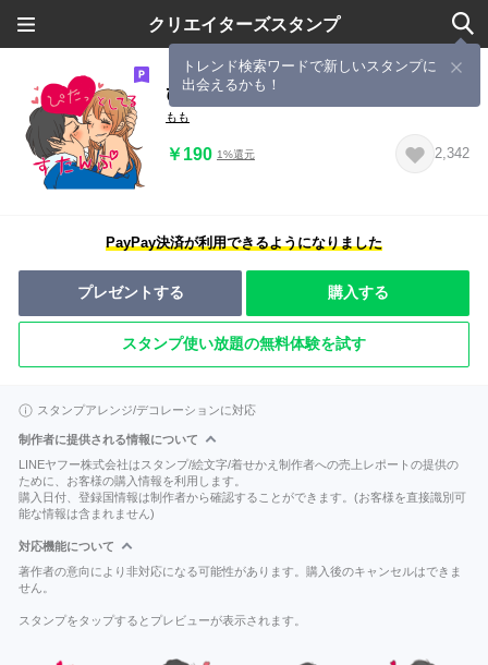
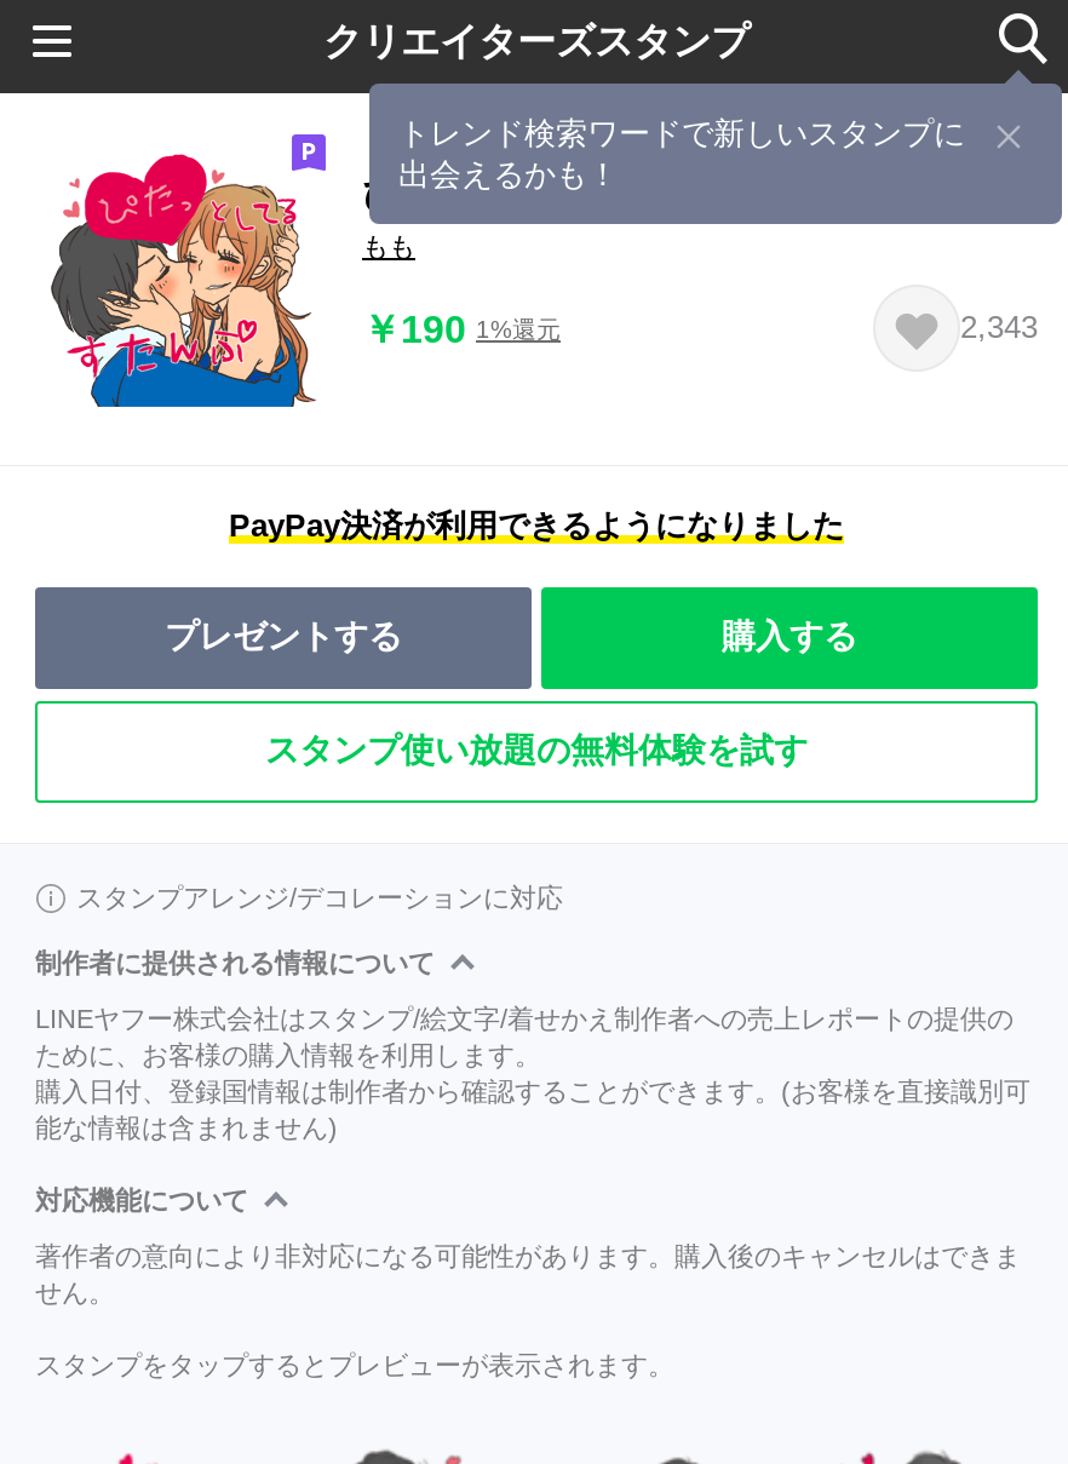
- 2,342
+ 2,343
